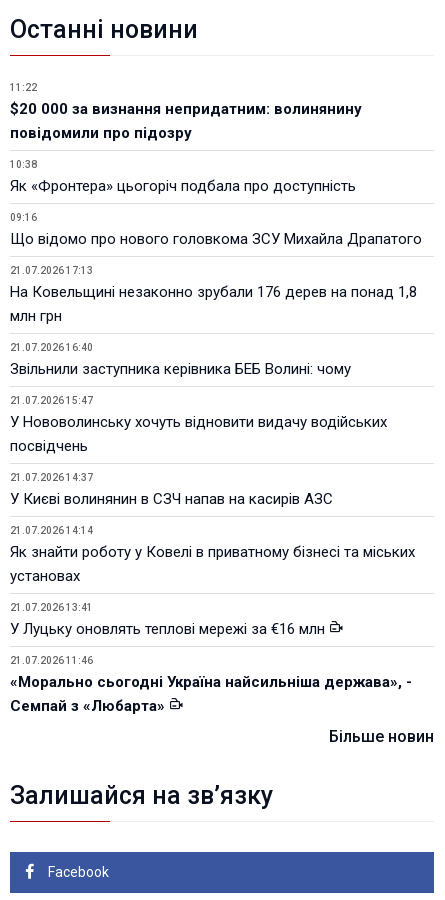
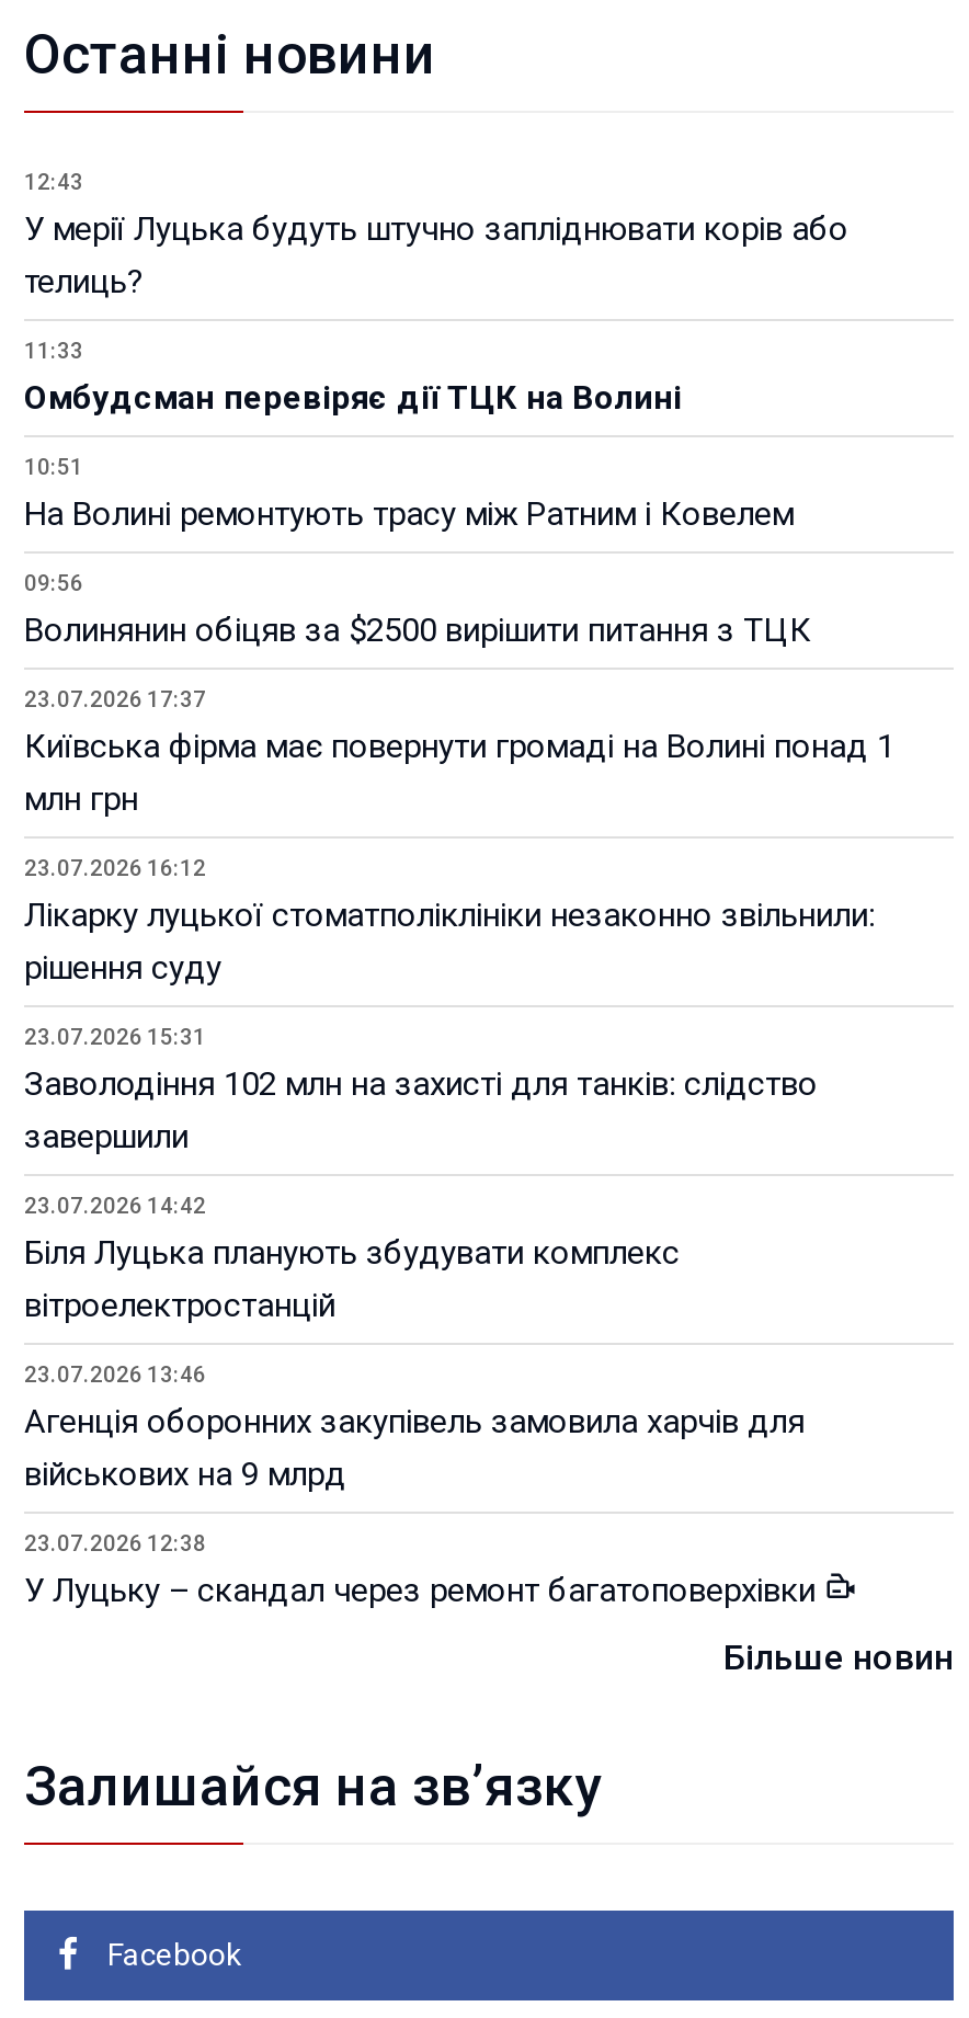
- 11:22
- $20 000 за визнання непридатним: волинянину
- повідомили про підозру
- 10:38
- Як «Фронтера» цьогоріч подбала про доступність
- 09:16
- Що відомо про нового головкома ЗСУ Михайла Драпатого
- 21.07.2026 17:13
- На Ковельщині незаконно зрубали 176 дерев на понад 1,8
+ 12:43
+ У мерії Луцька будуть штучно запліднювати корів або
+ телиць?
+ 11:33
+ Омбудсман перевіряє дії ТЦК на Волині
+ 10:51
+ На Волині ремонтують трасу між Ратним і Ковелем
+ 09:56
+ Волинянин обіцяв за $2500 вирішити питання з ТЦК
+ 23.07.2026 17:37
+ Київська фірма має повернути громаді на Волині понад 1

moved down: млн грн

- 21.07.2026 16:40
- Звільнили заступника керівника БЕБ Волині: чому
- 21.07.2026 15:47
- У Нововолинську хочуть відновити видачу водійських
- посвідчень
- 21.07.2026 14:37
- У Києві волинянин в СЗЧ напав на касирів АЗС
- 21.07.2026 14:14
- Як знайти роботу у Ковелі в приватному бізнесі та міських
- установах
- 21.07.2026 13:41
- У Луцьку оновлять теплові мережі за €16 млн
- 21.07.2026 11:46
- «Морально сьогодні Україна найсильніша держава», -
- Семпай з «Любарта»
+ 23.07.2026 16:12
+ Лікарку луцької стоматполіклініки незаконно звільнили:
+ рішення суду
+ 23.07.2026 15:31
+ Заволодіння 102 млн на захисті для танків: слідство
+ завершили
+ 23.07.2026 14:42
+ Біля Луцька планують збудувати комплекс
+ вітроелектростанцій
+ 23.07.2026 13:46
+ Агенція оборонних закупівель замовила харчів для
+ військових на 9 млрд
+ 23.07.2026 12:38
+ У Луцьку – скандал через ремонт багатоповерхівки
